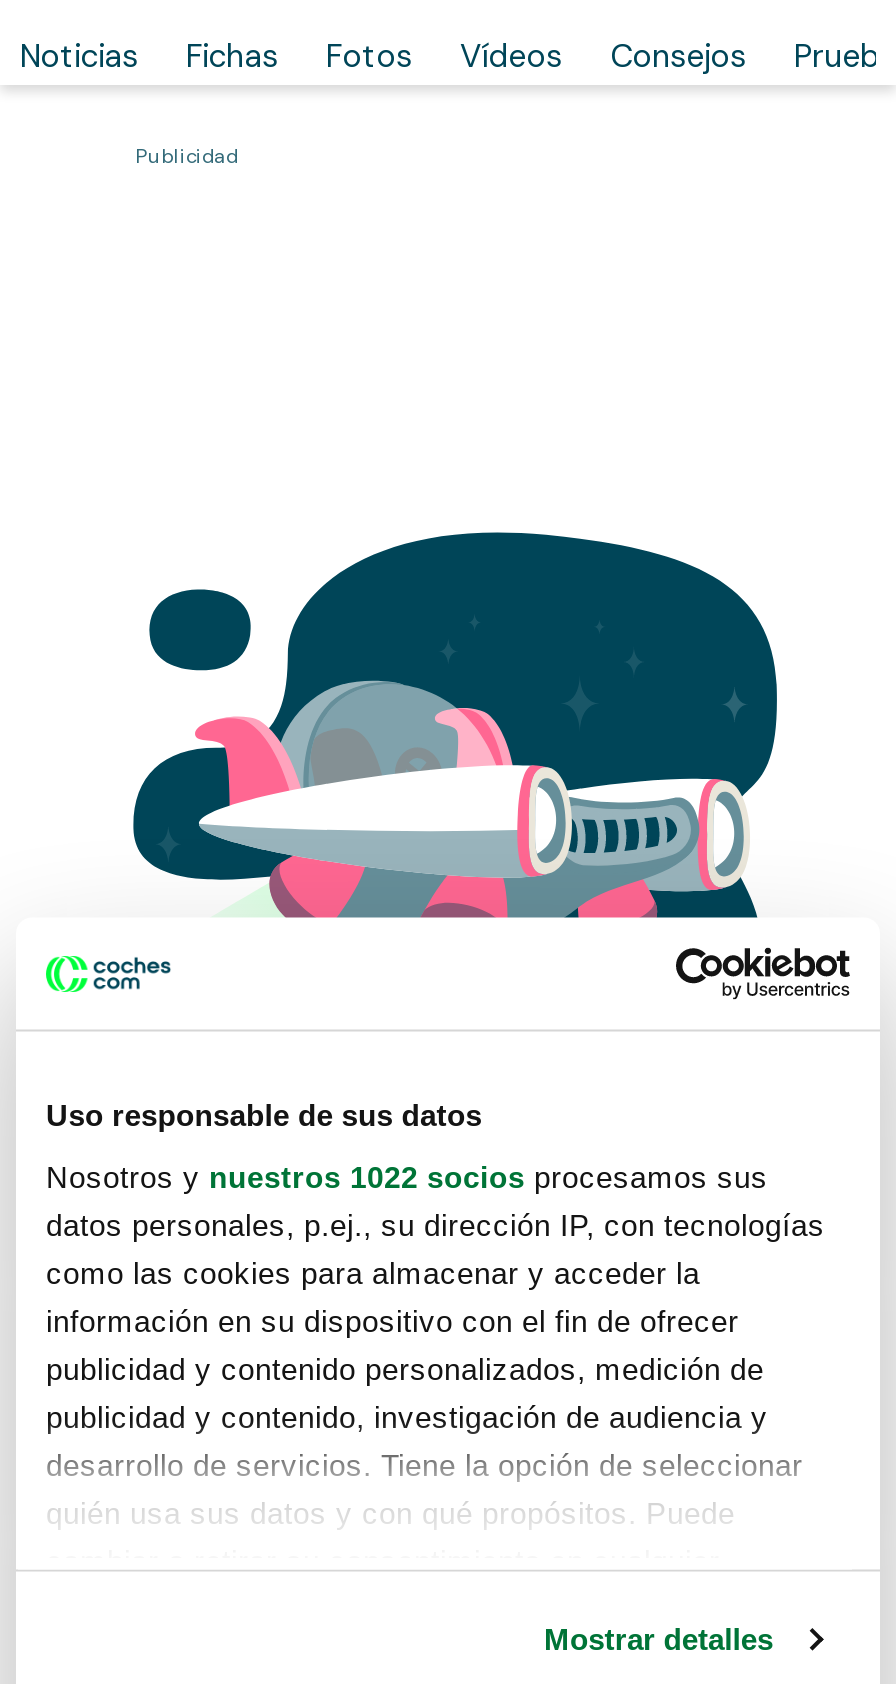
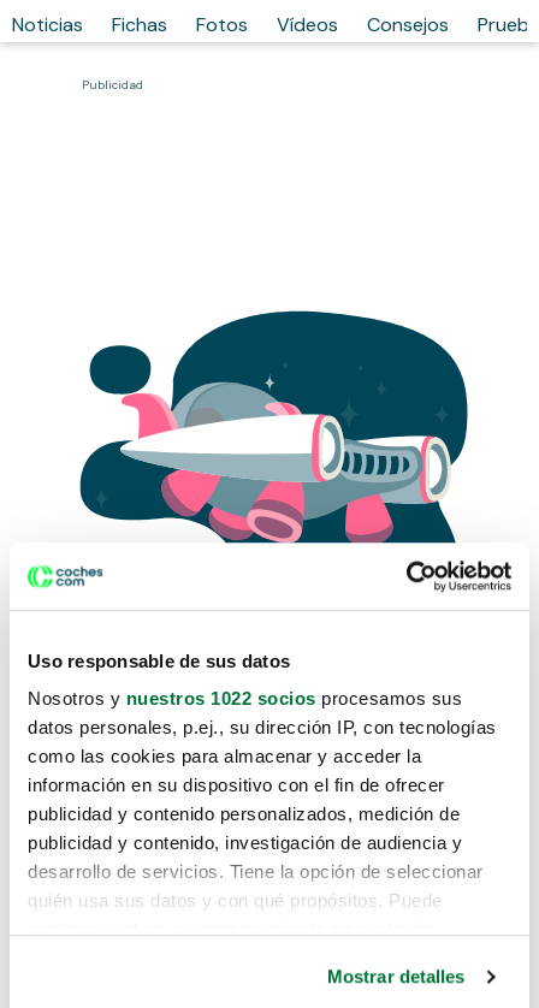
- [image]
+ [image]
